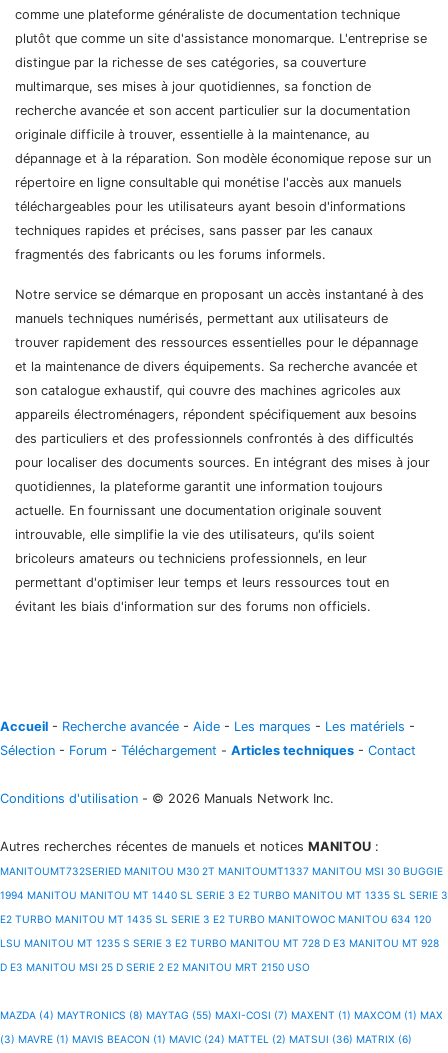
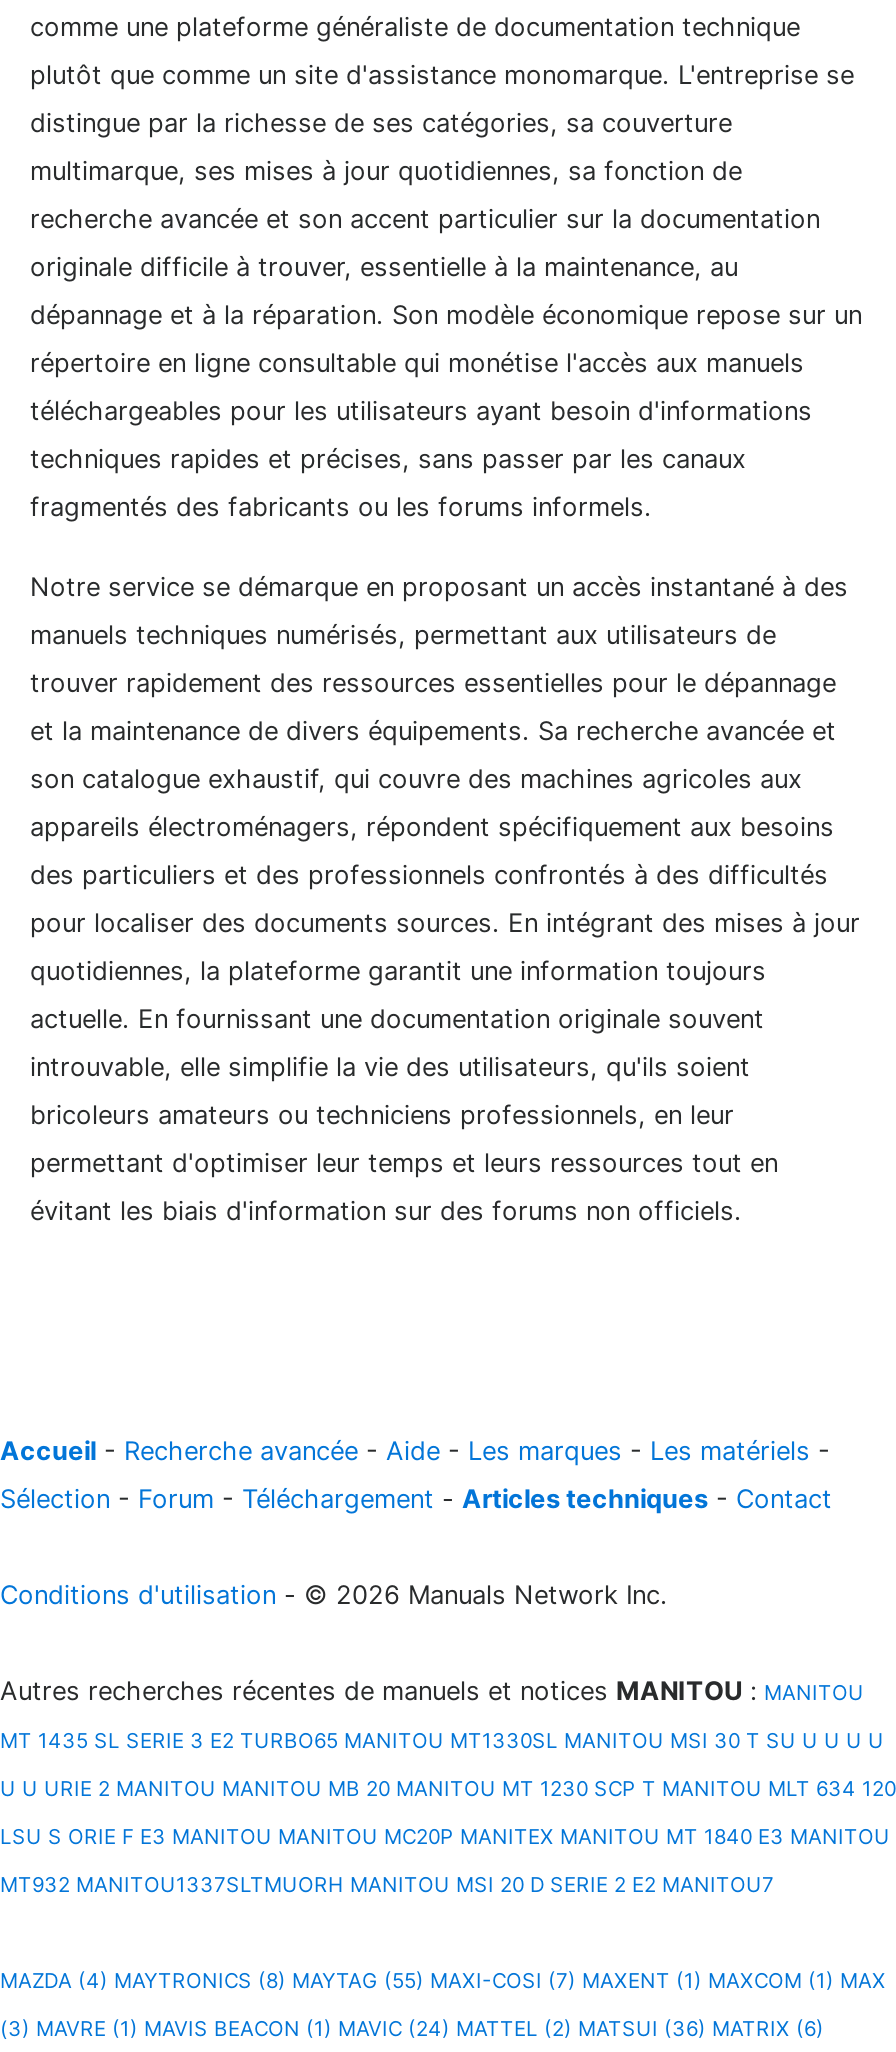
- Autres recherches récentes de manuels et notices MANITOU:
- MANITOUMT732SERIED MANITOU M30 2T MANITOUMT1337 MANITOU MSI 30 BUGGIE
- 1994 MANITOU MANITOU MT 1440 SL SERIE 3 E2 TURBO MANITOU MT 1335 SL SERIE 3
- E2 TURBO MANITOU MT 1435 SL SERIE 3 E2 TURBO MANITOWOC MANITOU 634 120
- LSU MANITOU MT 1235 S SERIE 3 E2 TURBO MANITOU MT 728 D E3 MANITOU MT 928
- D E3 MANITOU MSI 25 D SERIE 2 E2 MANITOU MRT 2150 USO
+ Autres recherches récentes de manuels et notices MANITOU: MANITOU
+ MT 1435 SL SERIE 3 E2 TURBO65 MANITOU MT1330SL MANITOU MSI 30 T SU U U U U
+ U U URIE 2 MANITOU MANITOU MB 20 MANITOU MT 1230 SCP T MANITOU MLT 634 120
+ LSU S ORIE F E3 MANITOU MANITOU MC20P MANITEX MANITOU MT 1840 E3 MANITOU
+ MT932 MANITOU1337SLTMUORH MANITOU MSI 20 D SERIE 2 E2 MANITOU7
